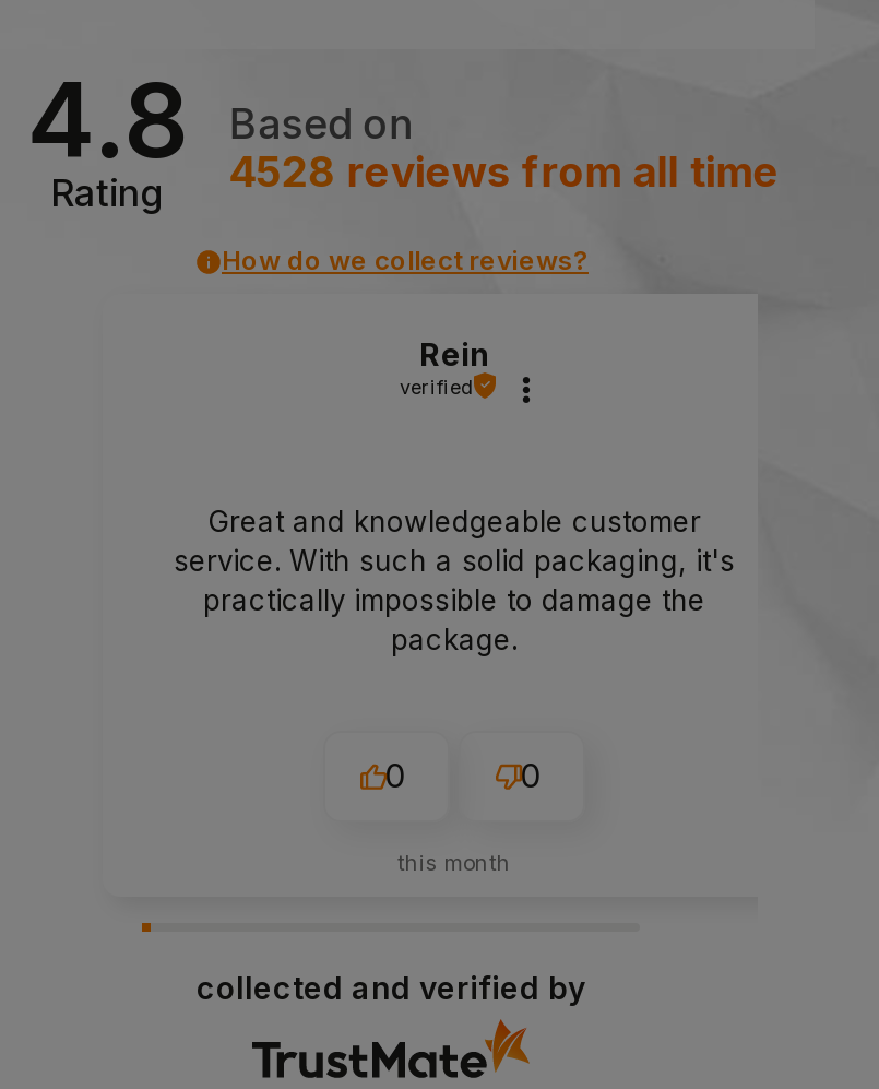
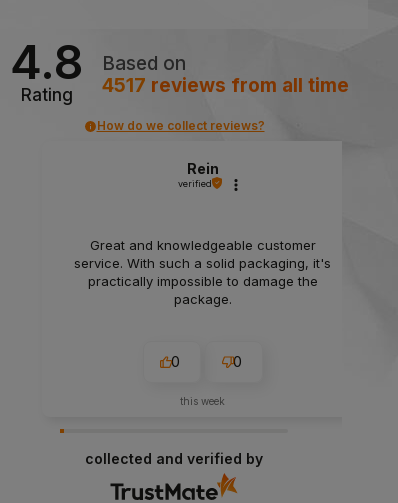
- 4528 reviews from all time
+ 4517 reviews from all time

- this month
+ this week
